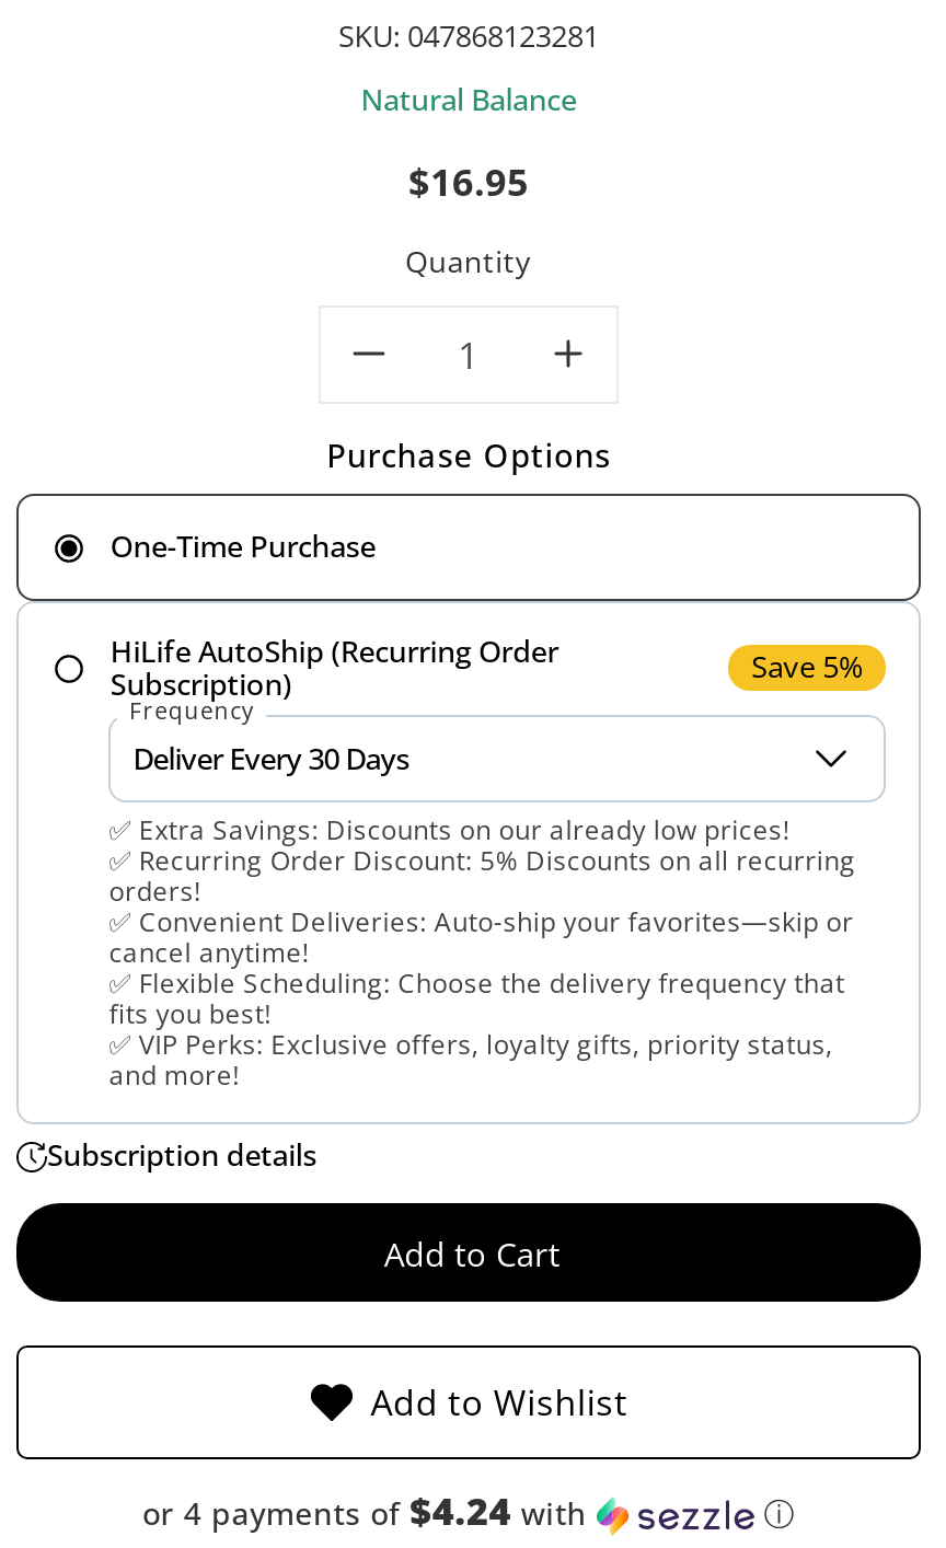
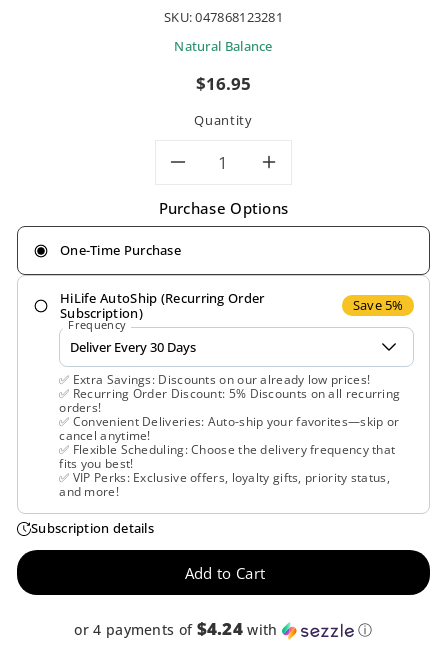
- Add to Wishlist
